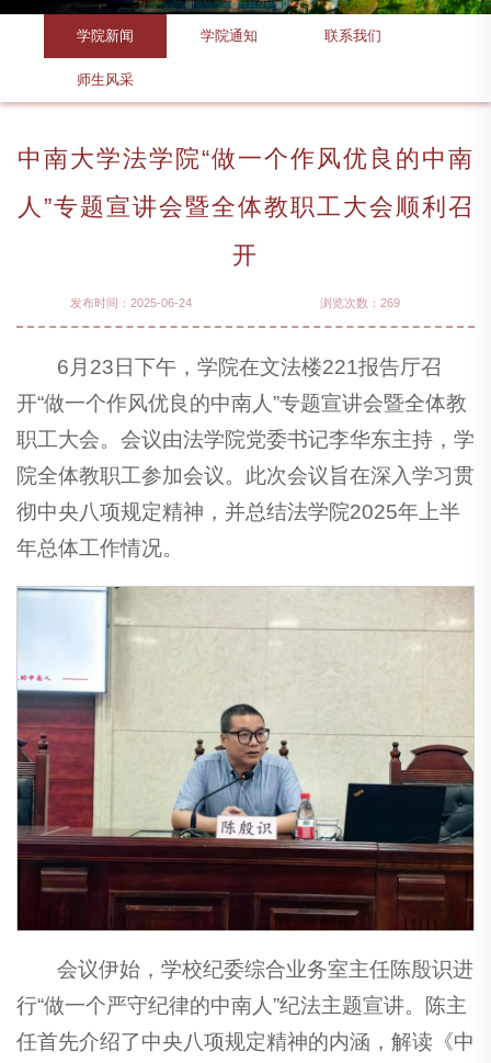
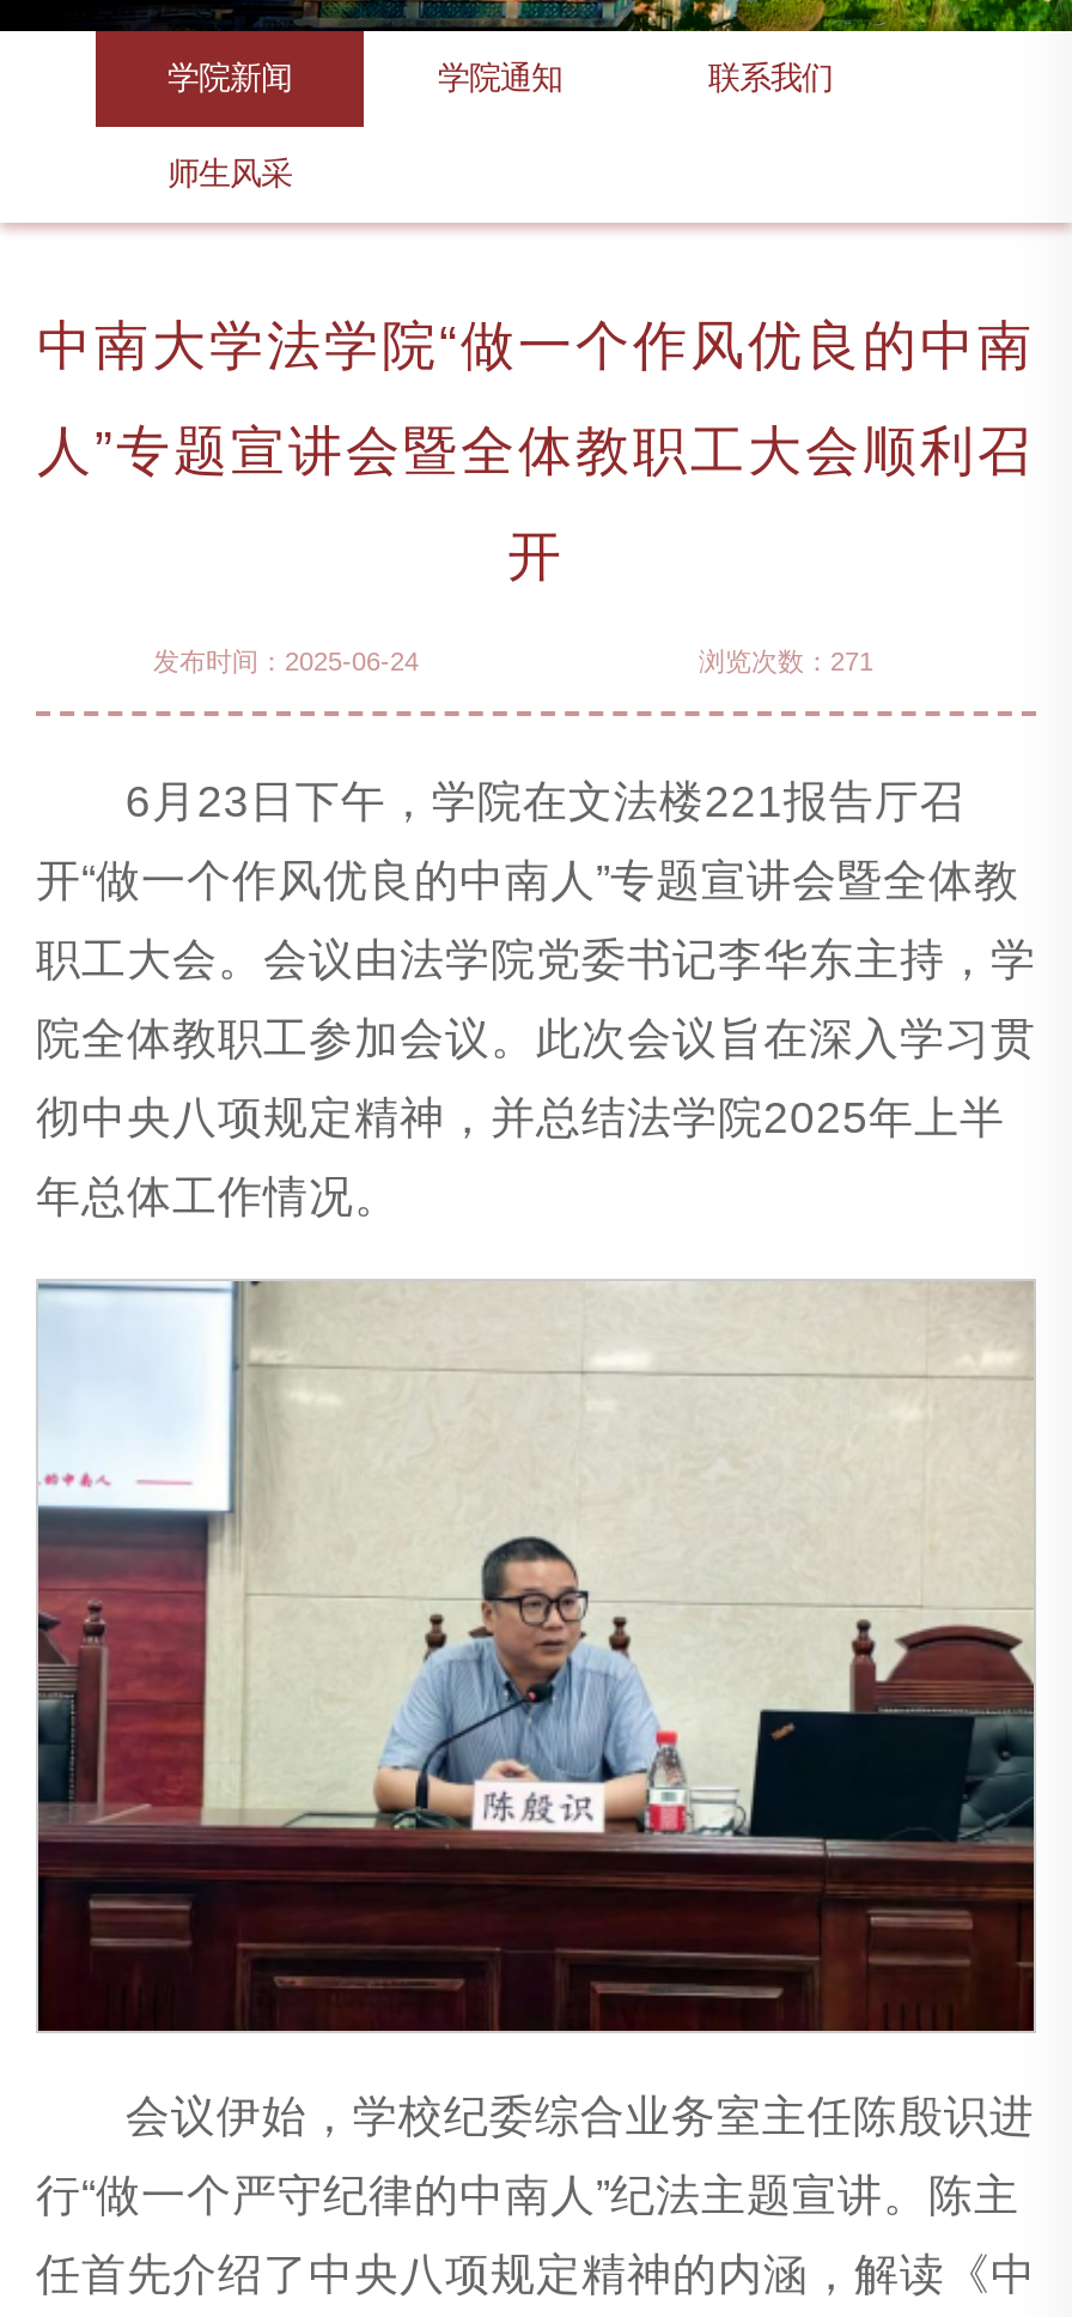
- 浏览次数：269
+ 浏览次数：271
